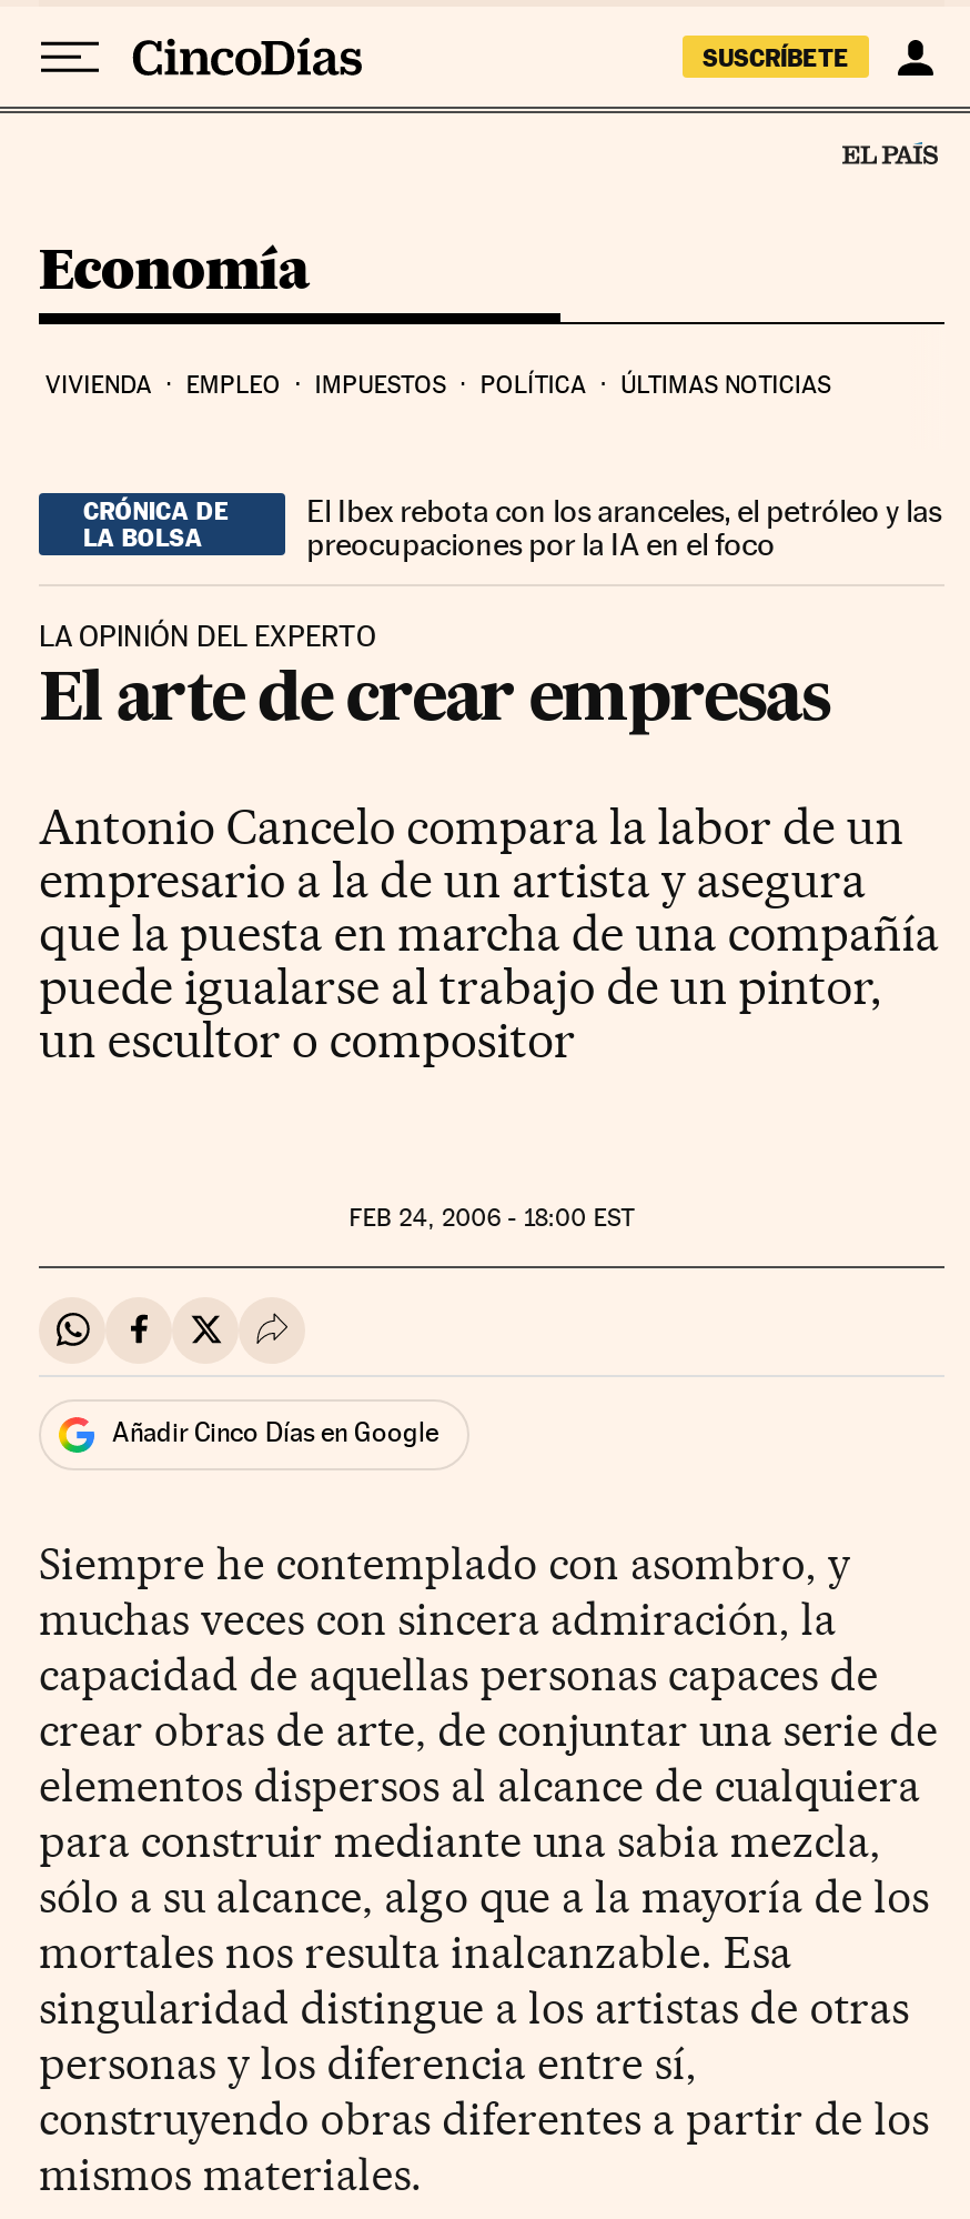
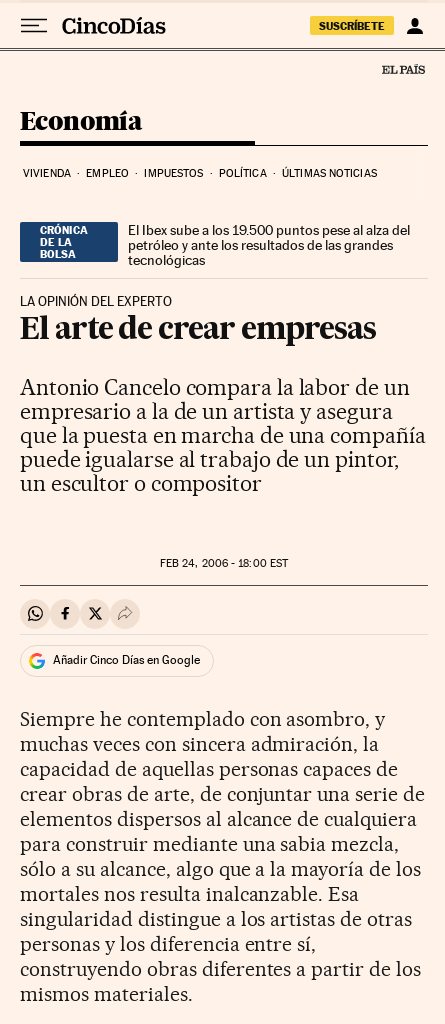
- El Ibex rebota con los aranceles, el petróleo y las
- preocupaciones por la IA en el foco
+ El Ibex sube a los 19.500 puntos pese al alza del
+ petróleo y ante los resultados de las grandes
+ tecnológicas
